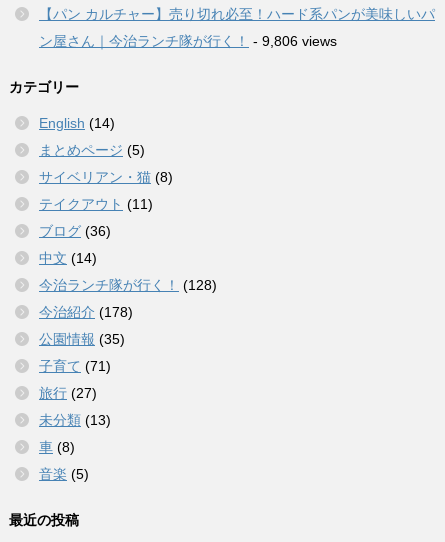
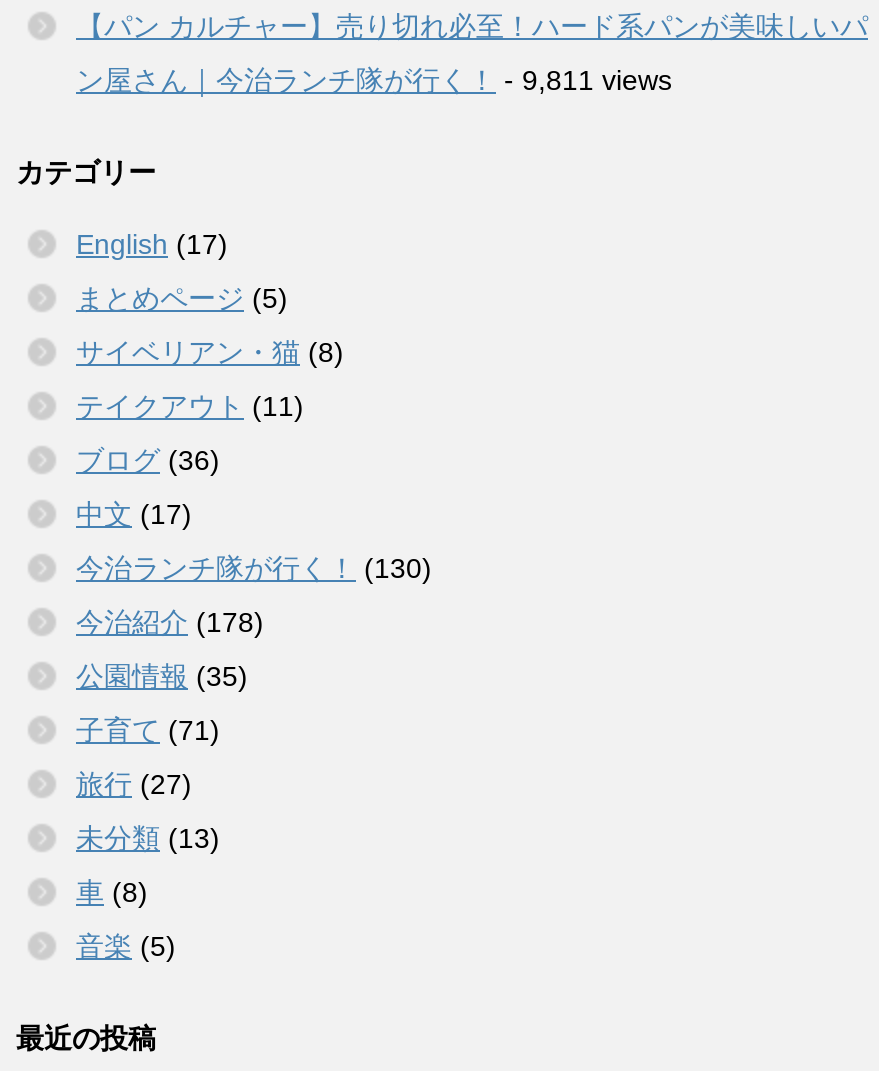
- ン屋さん｜今治ランチ隊が行く！- 9,806 views
+ ン屋さん｜今治ランチ隊が行く！- 9,811 views

- English (14)
+ English (17)

- 中文(14)
+ 中文(17)

- 今治ランチ隊が行く！(128)
+ 今治ランチ隊が行く！(130)
